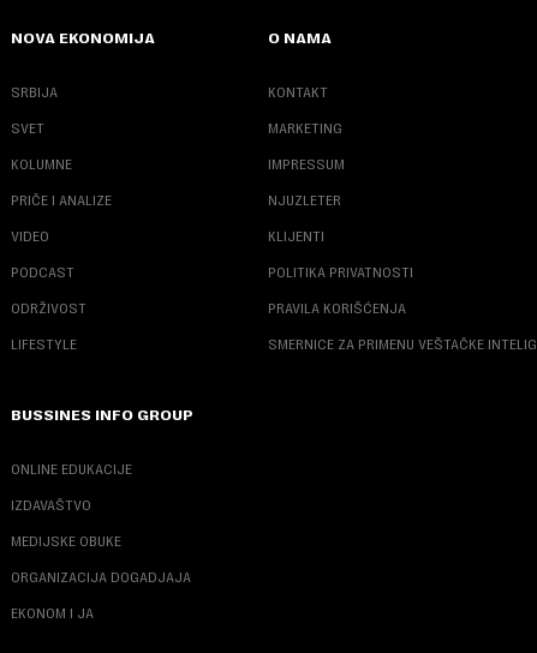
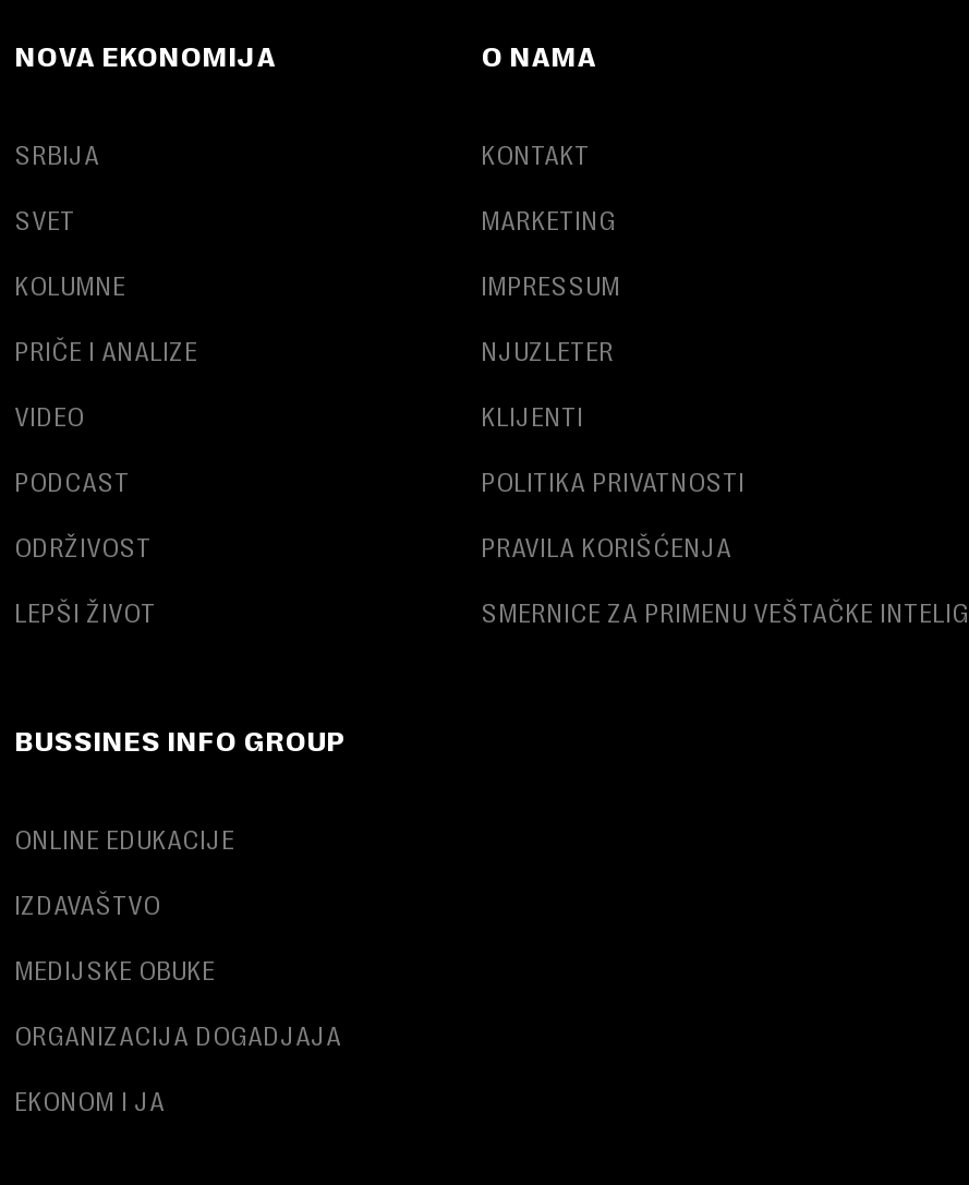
- LIFESTYLE
+ LEPŠI ŽIVOT
